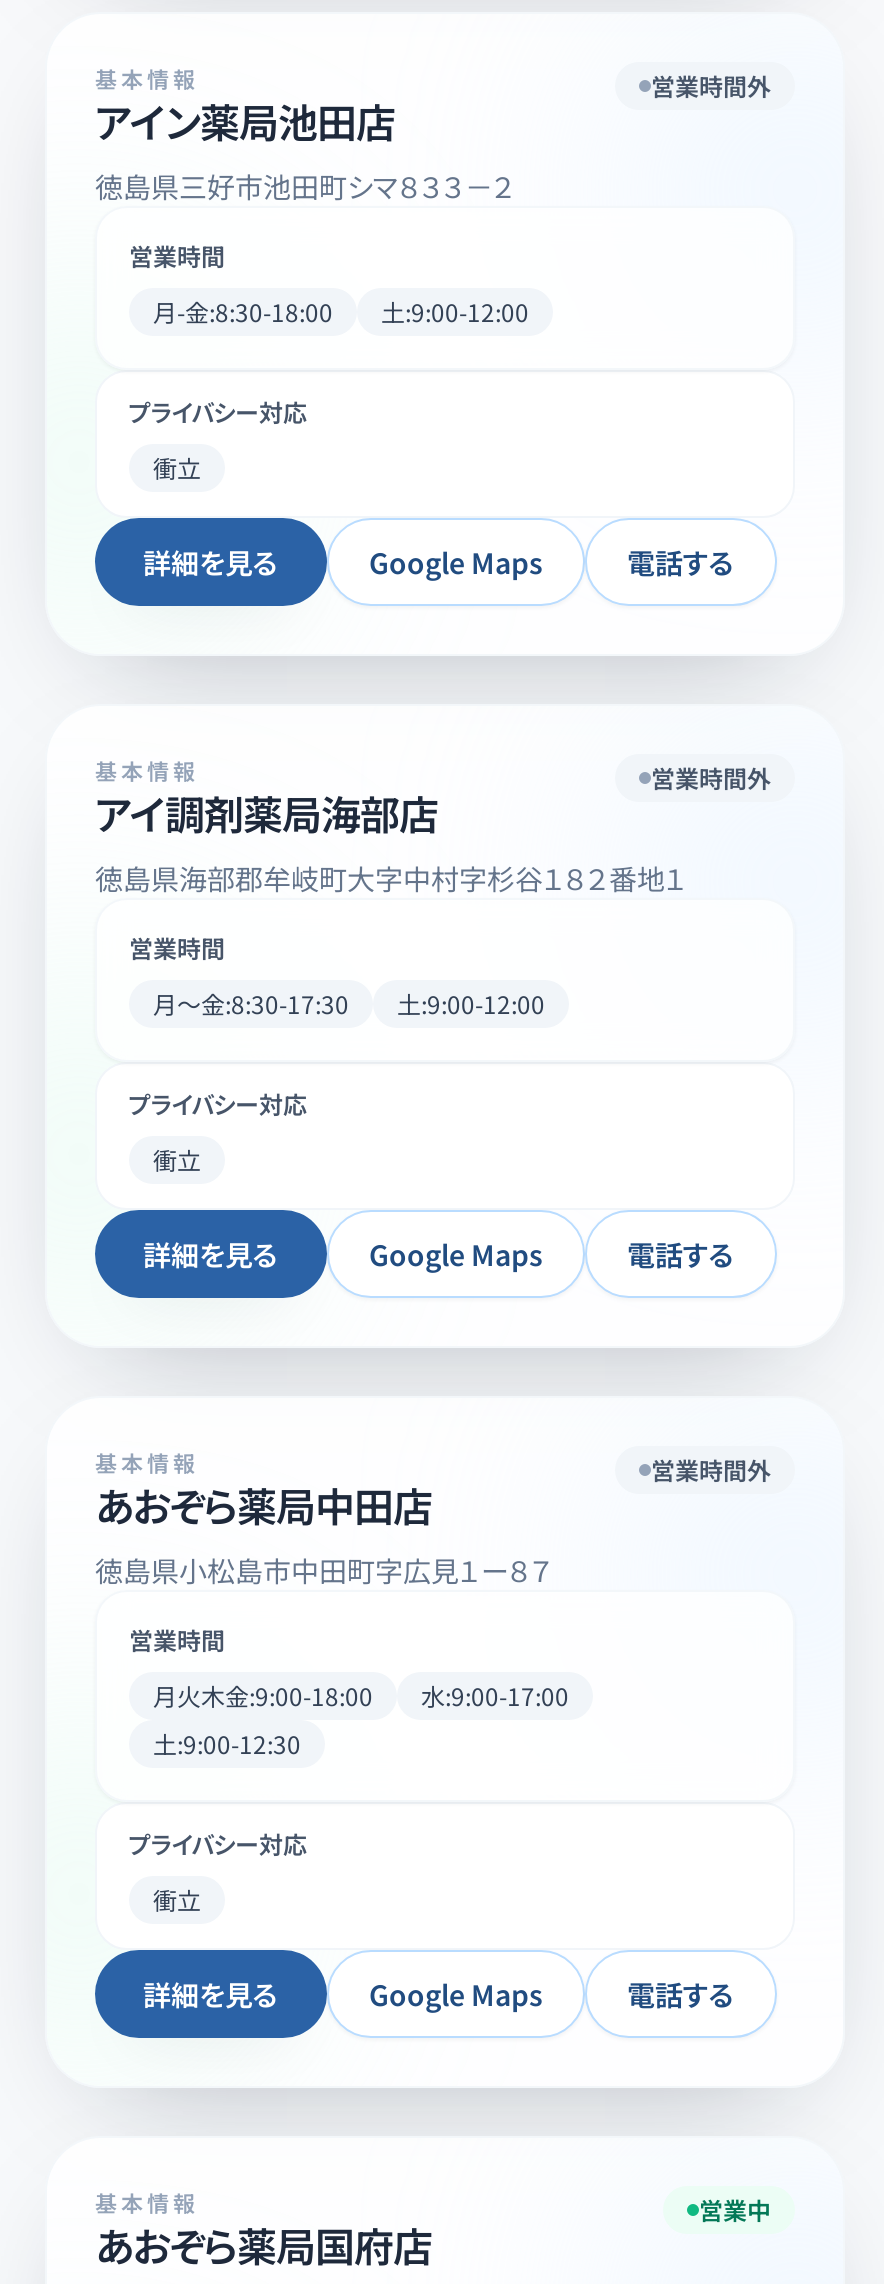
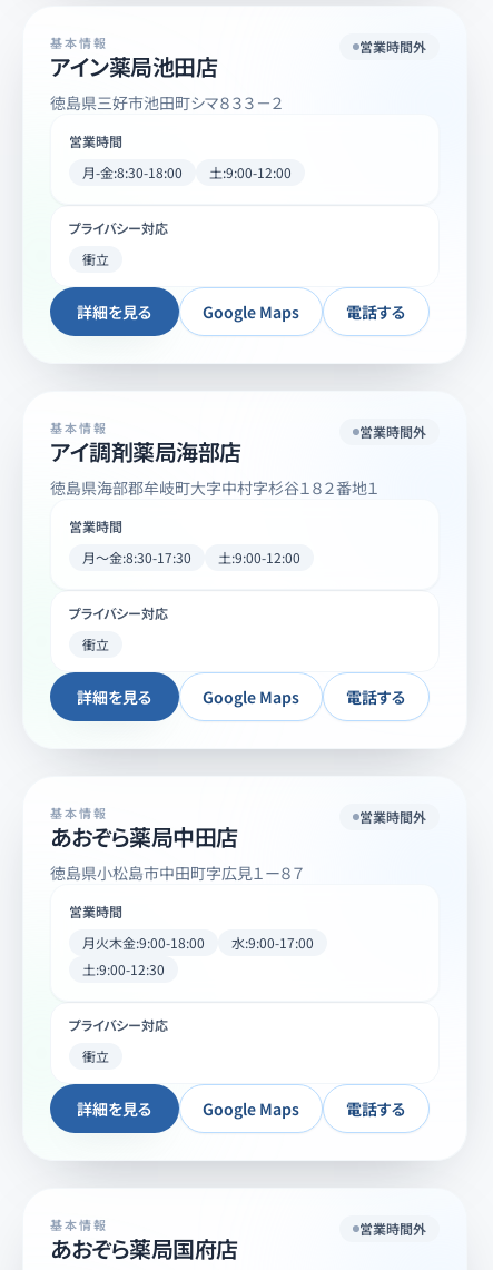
- 営業中
+ 営業時間外
